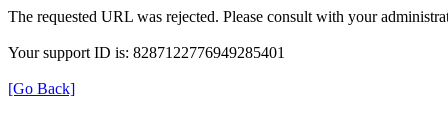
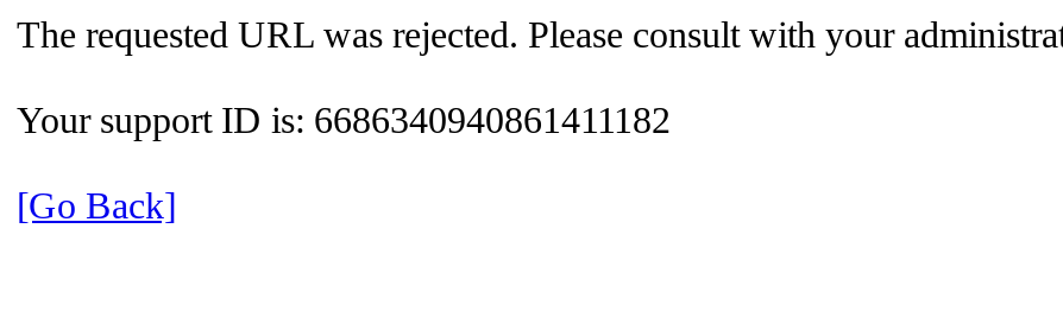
- Your support ID is: 8287122776949285401
+ Your support ID is: 6686340940861411182
